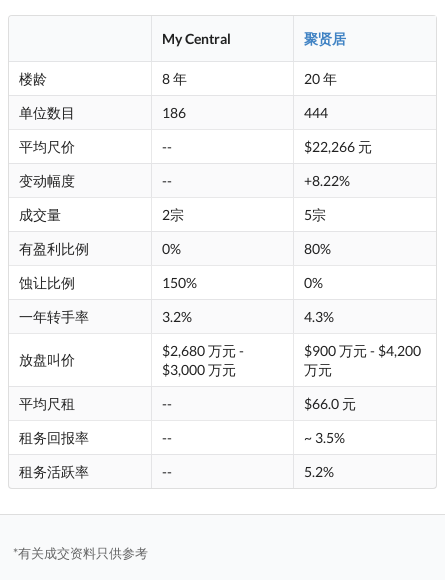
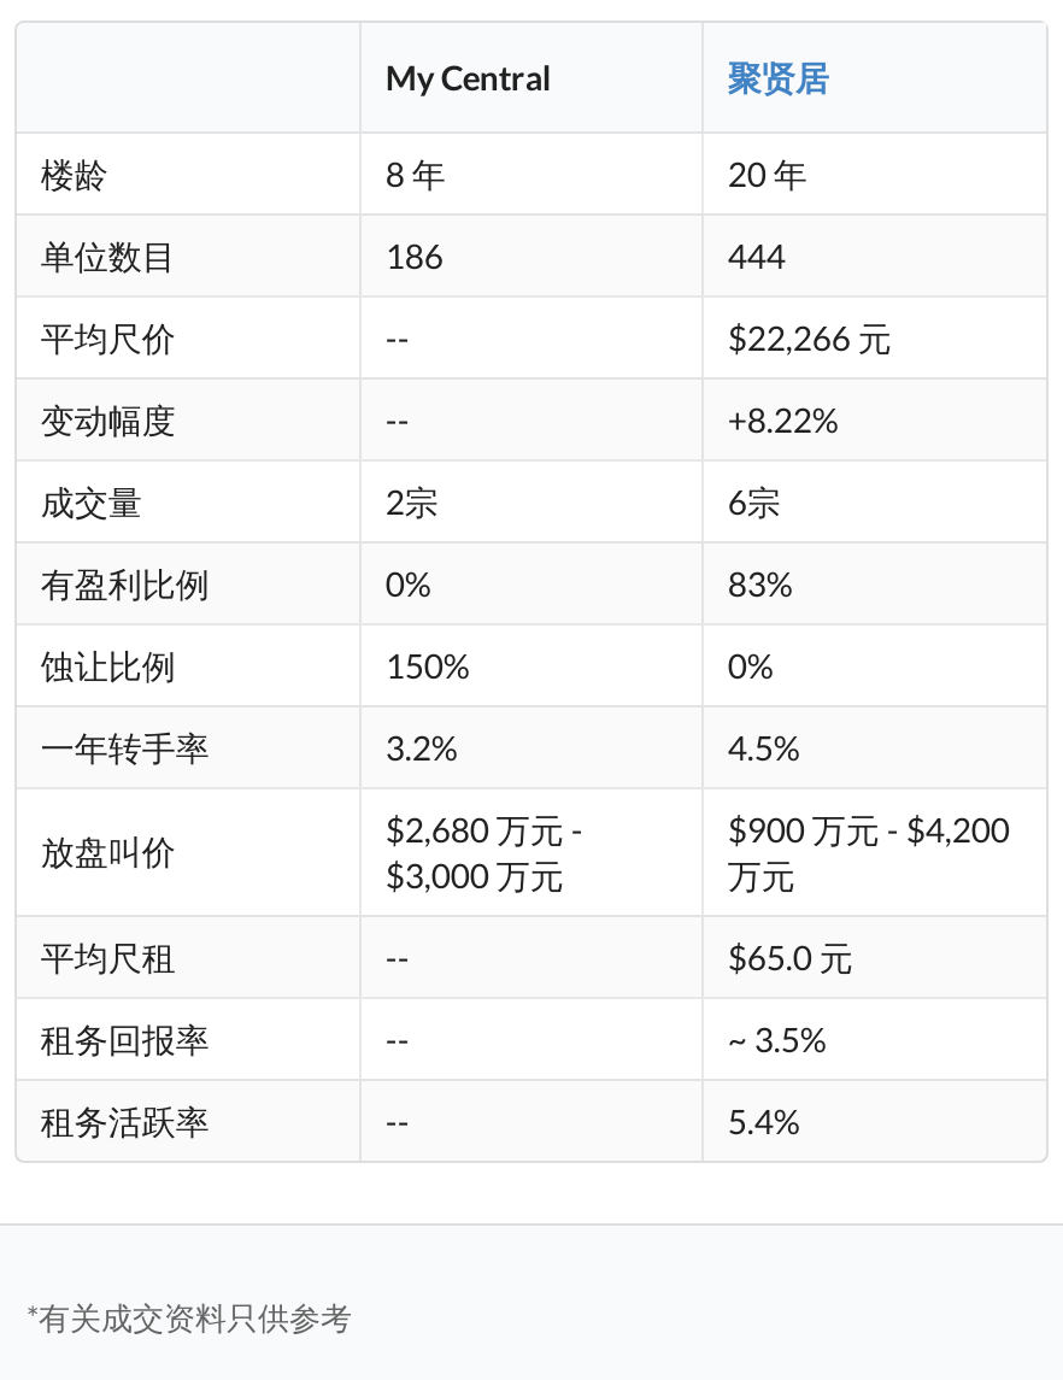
- 5宗
+ 6宗

- 80%
+ 83%

- 4.3%
+ 4.5%

- $66.0 元
+ $65.0 元

- 5.2%
+ 5.4%
